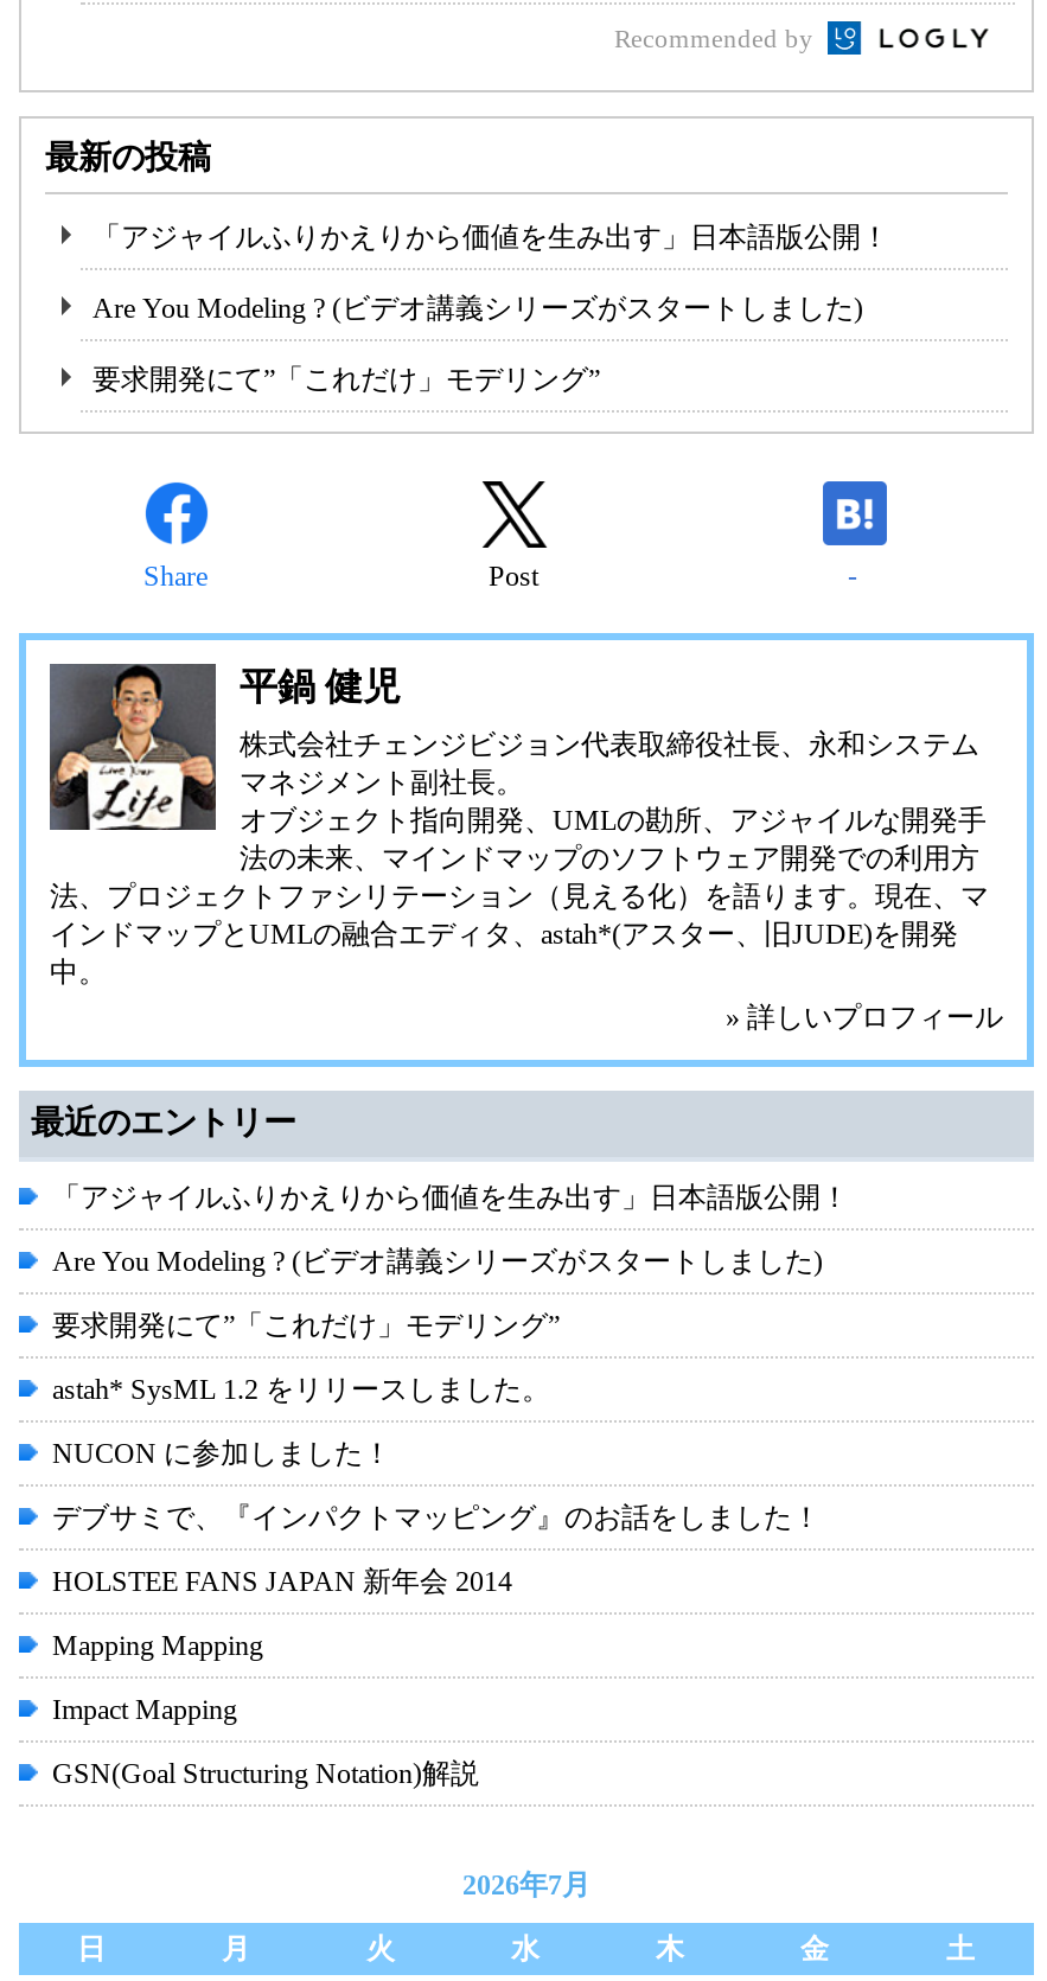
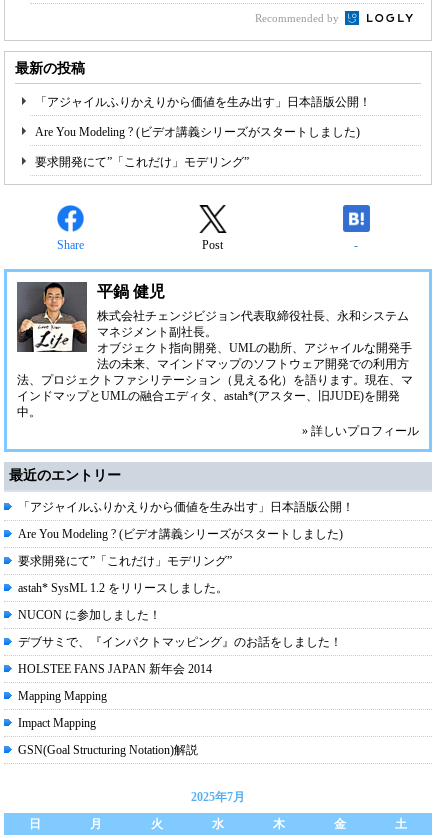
- 2026年7月
+ 2025年7月
